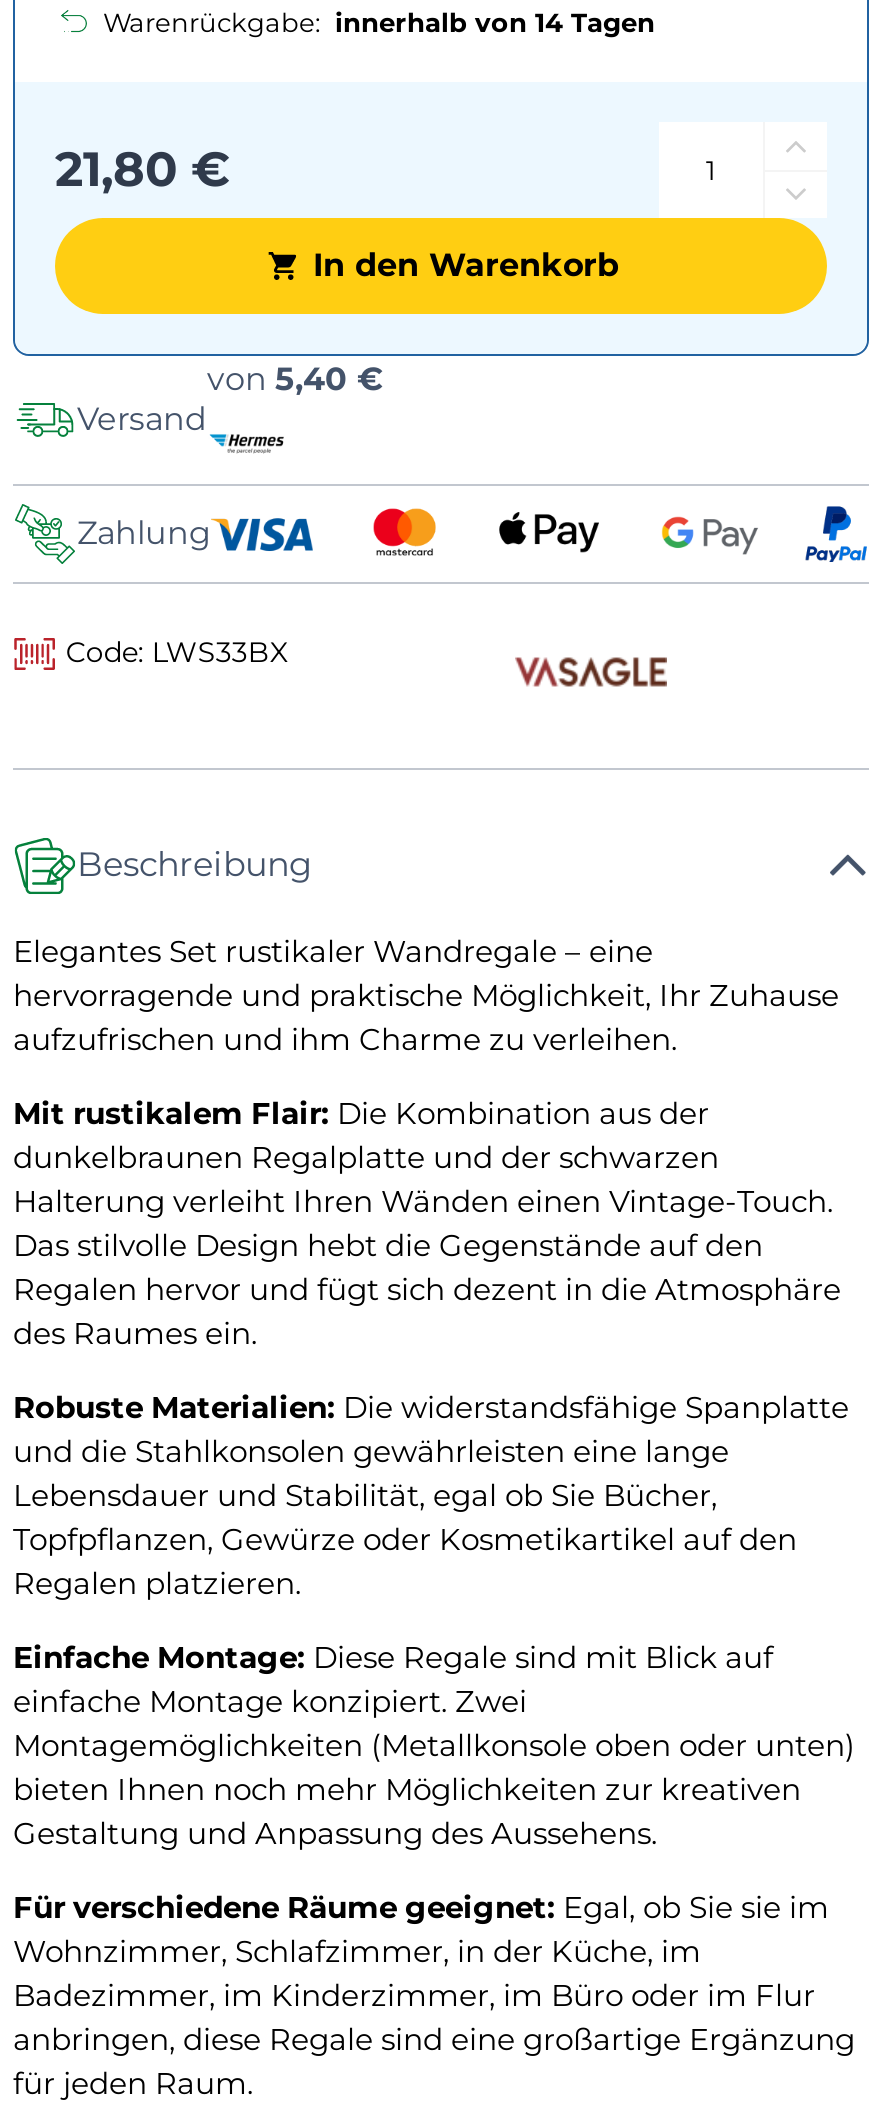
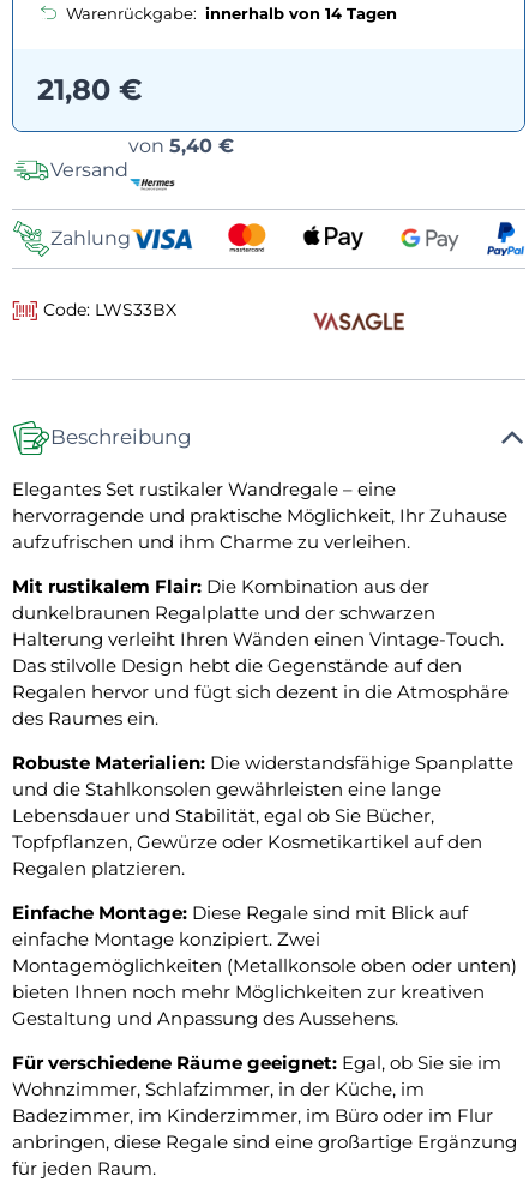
- In den Warenkorb
